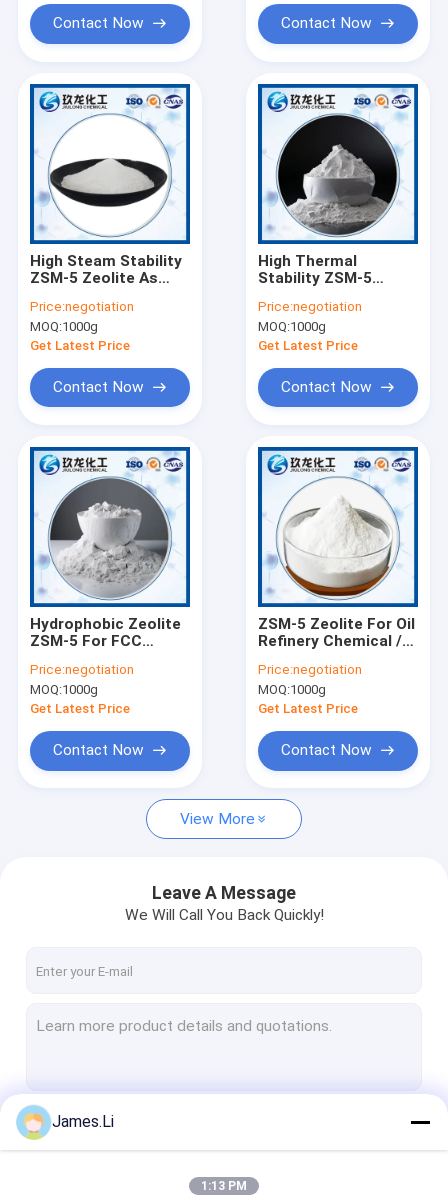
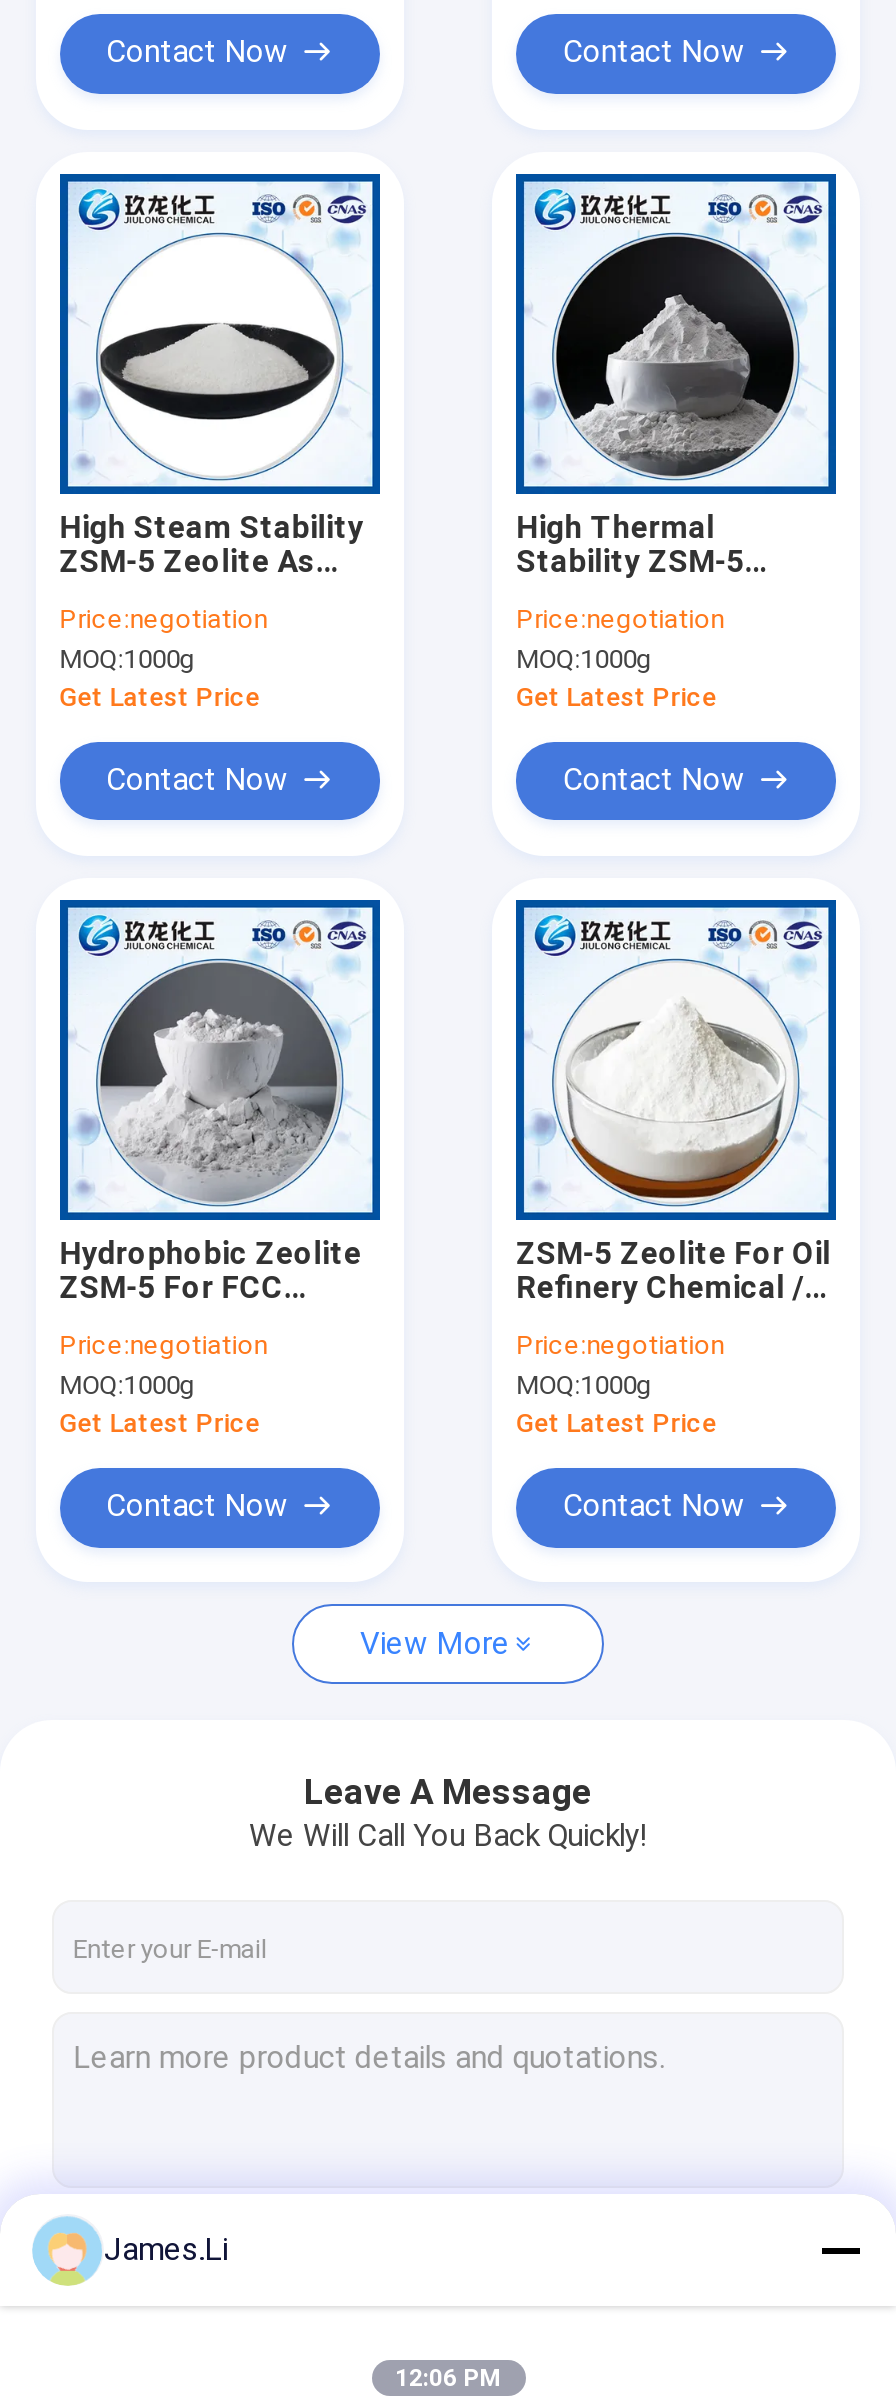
- 1:13 PM
+ 12:06 PM
